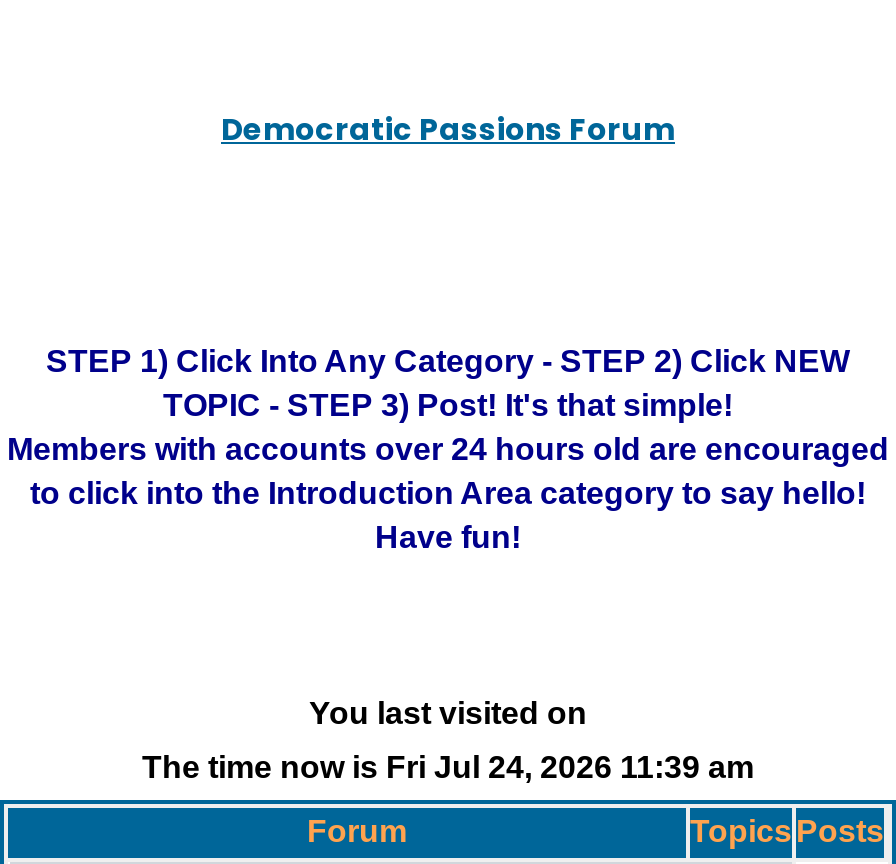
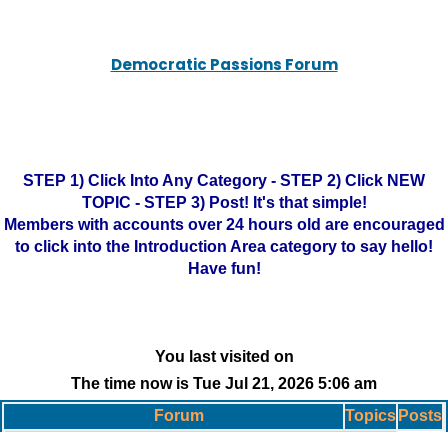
- The time now is Fri Jul 24, 2026 11:39 am
+ The time now is Tue Jul 21, 2026 5:06 am
